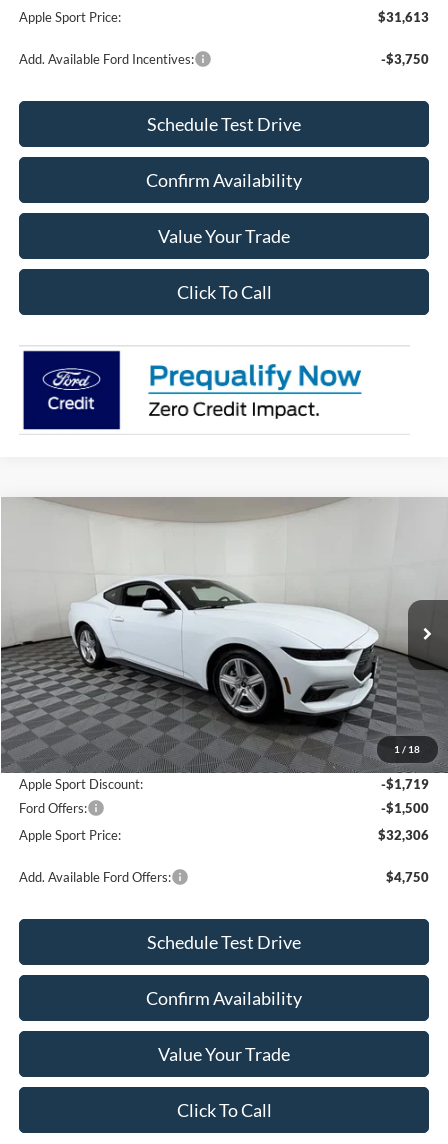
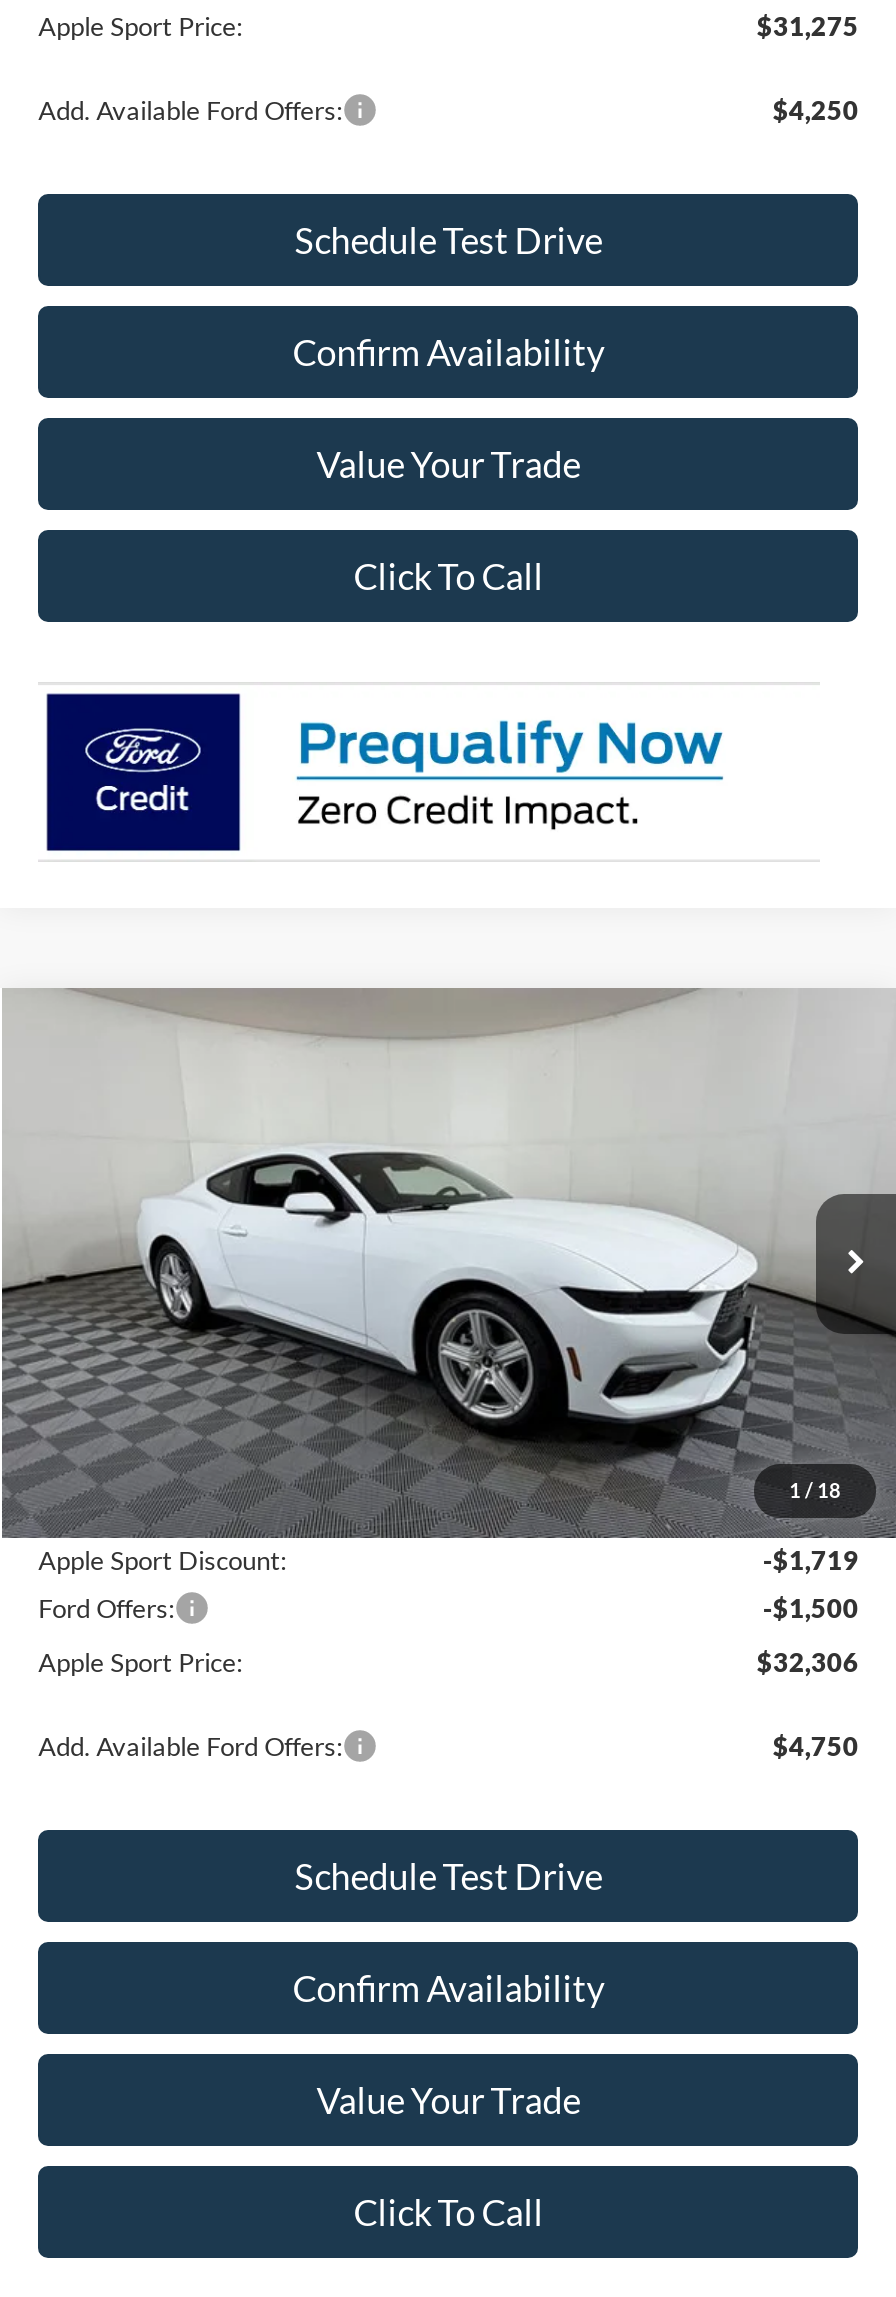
- $31,613
+ $31,275

- Add. Available Ford Incentives:
+ Add. Available Ford Offers:

- -$3,750
+ $4,250
